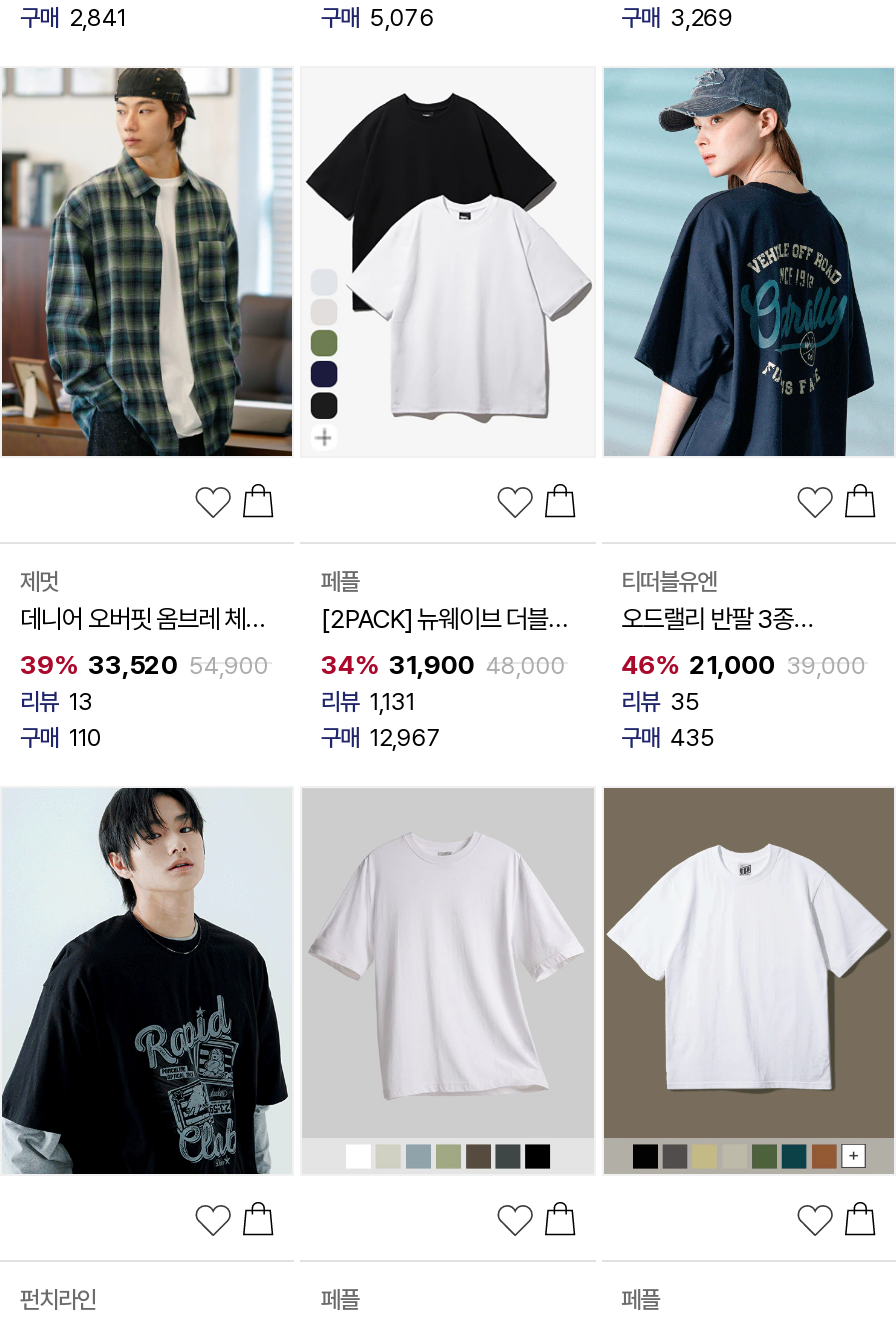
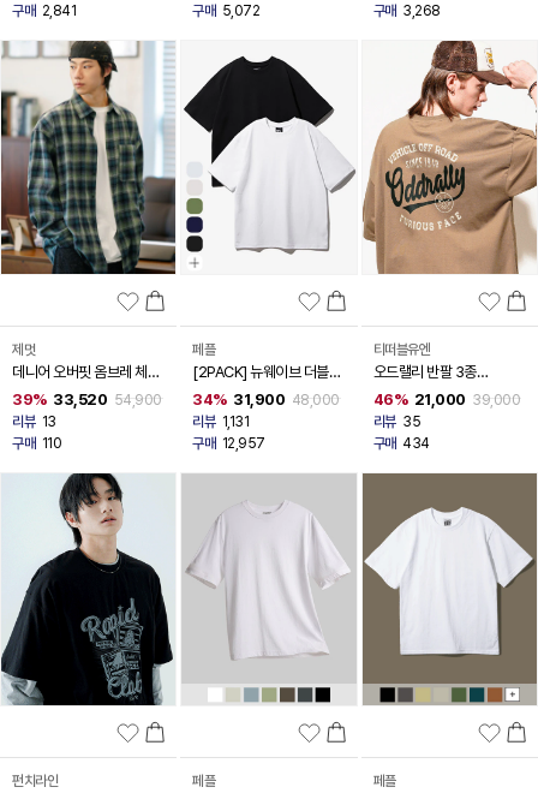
- 구매 5,076
+ 구매 5,072

- 구매 3,269
+ 구매 3,268

- [image]
+ [image]

- 구매 12,967
+ 구매 12,957

- 구매 435
+ 구매 434
